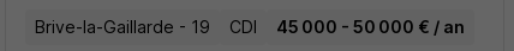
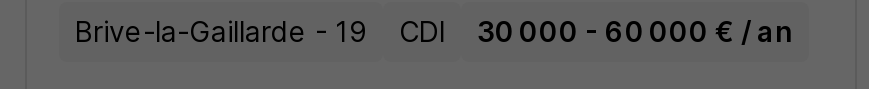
- Brive-la-Gaillarde - 19 CDI 45 000 - 50 000 € / an
+ Brive-la-Gaillarde - 19 CDI 30 000 - 60 000 € / an
